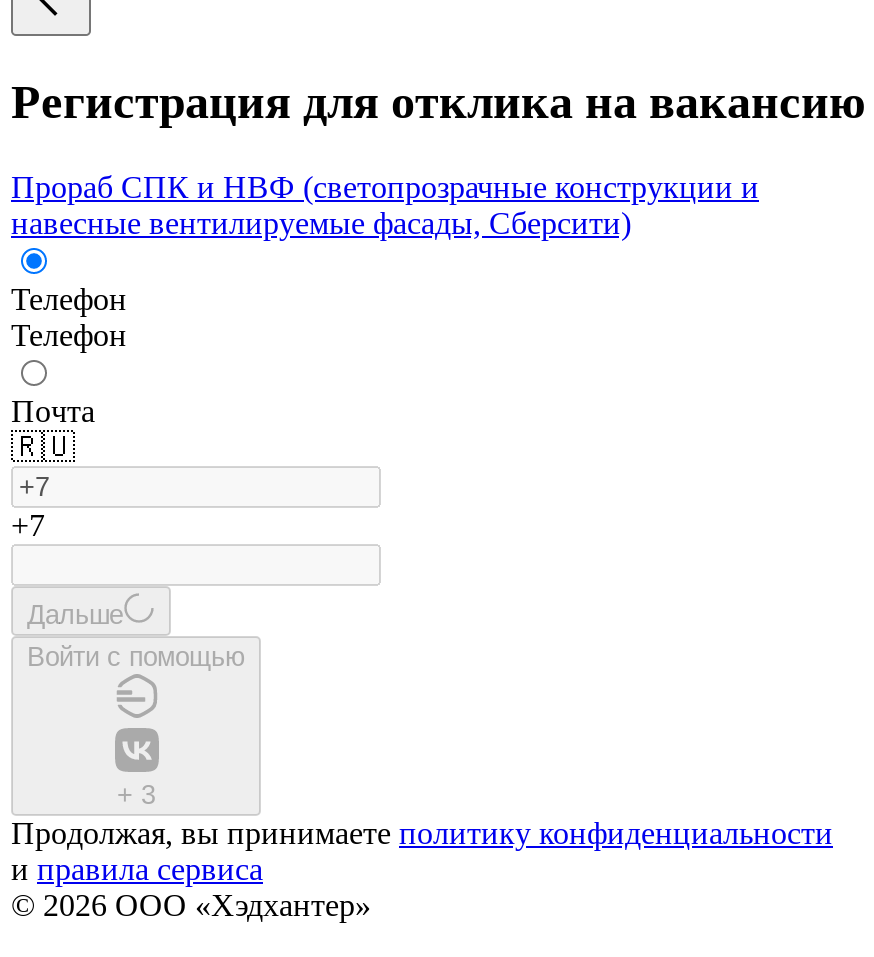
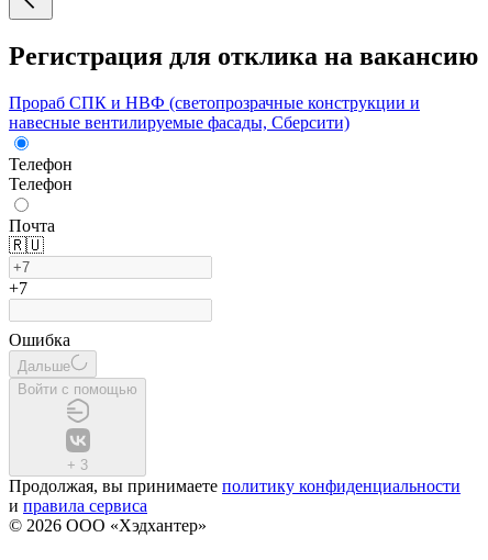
+ Ошибка
